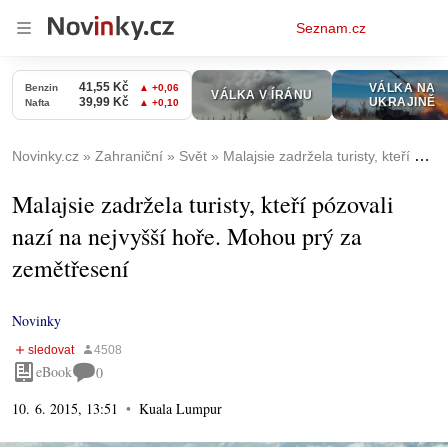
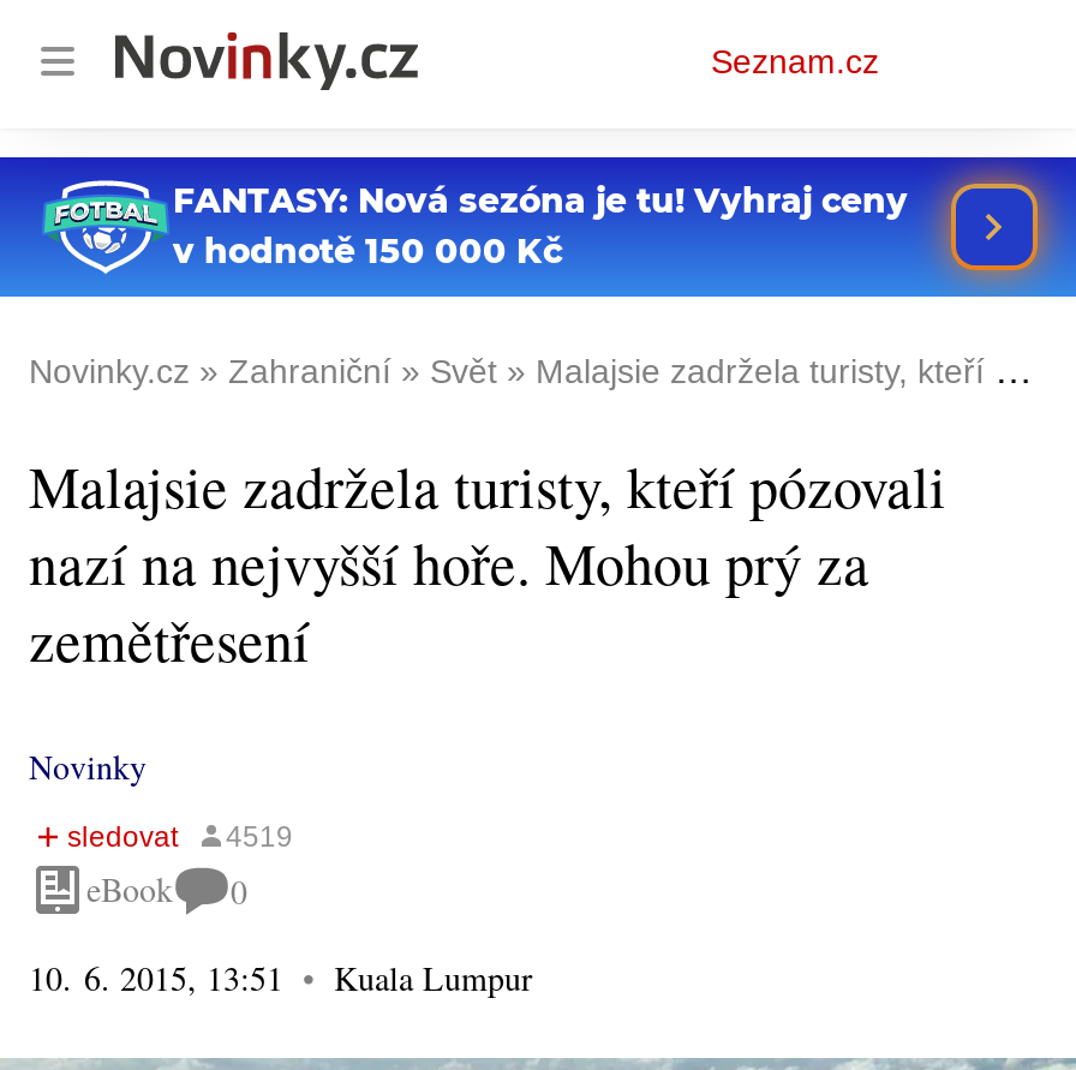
- [image]
+ [image]
